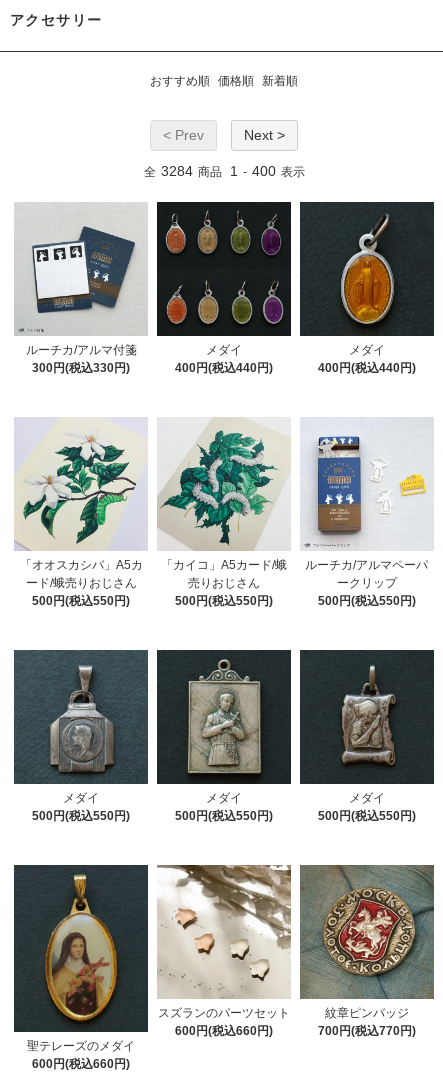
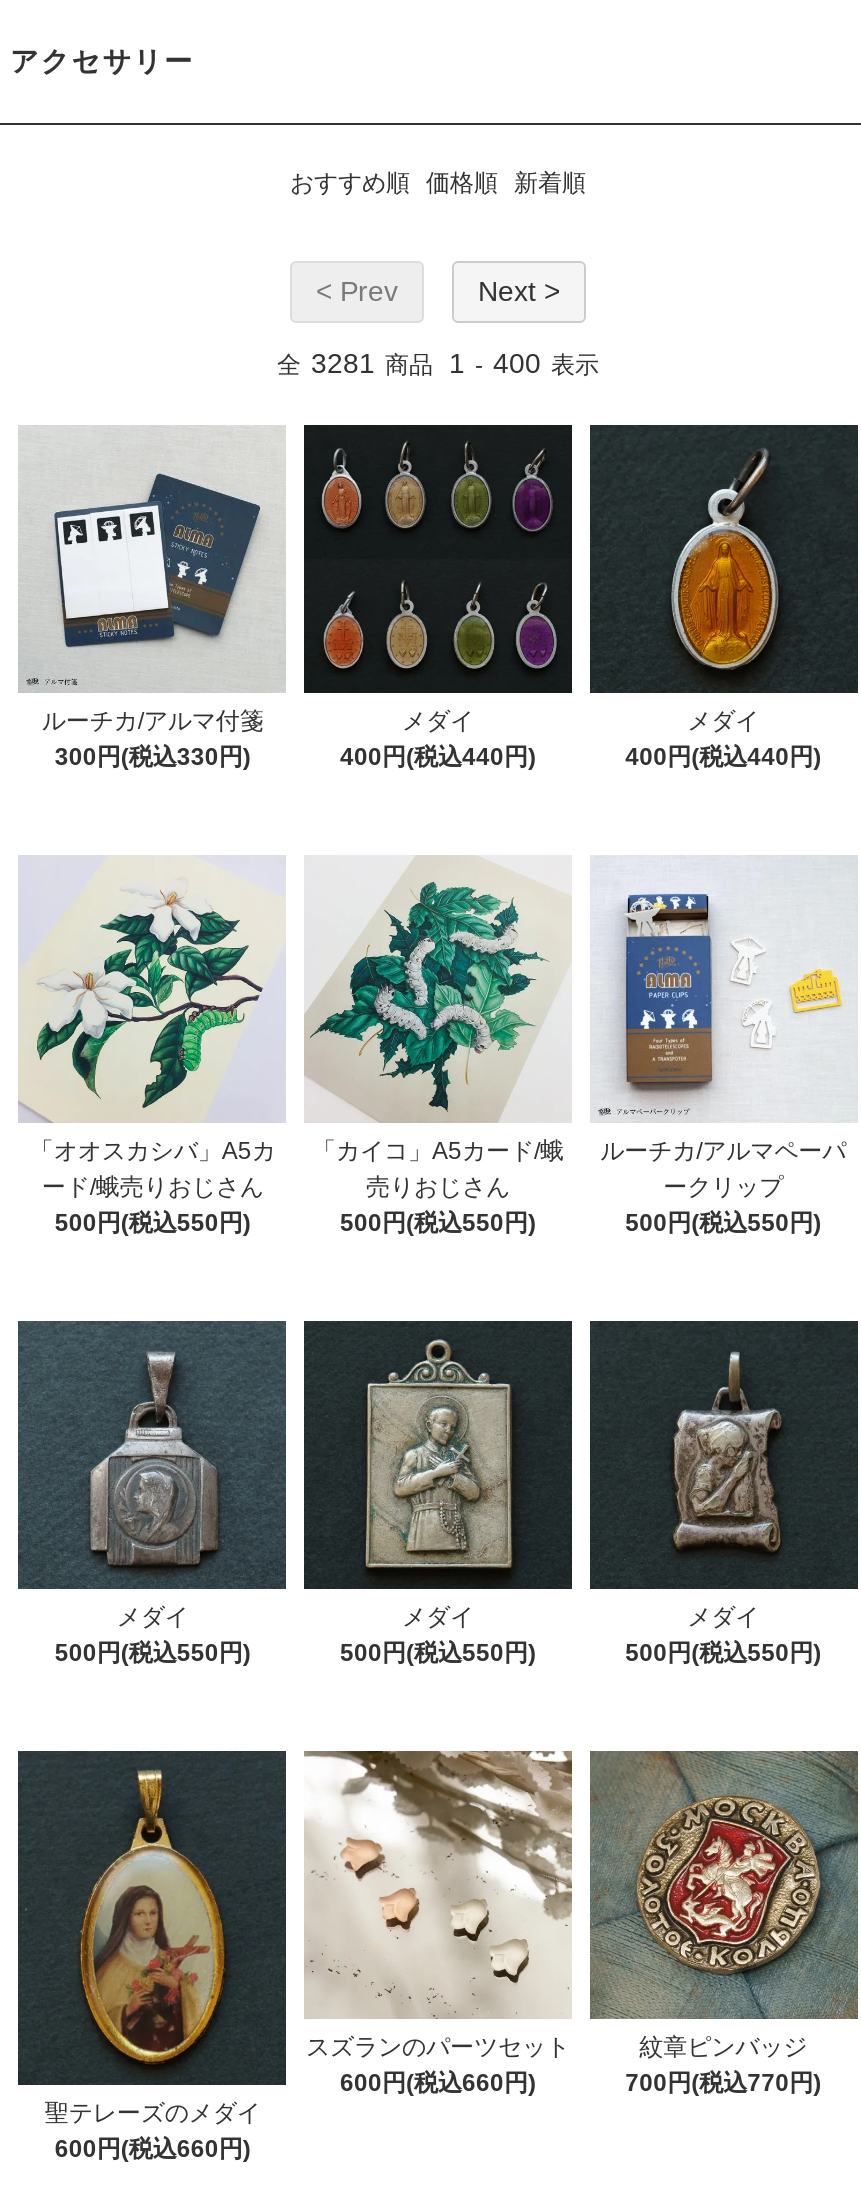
- 全 3284 商品 1 - 400 表示
+ 全 3281 商品 1 - 400 表示
